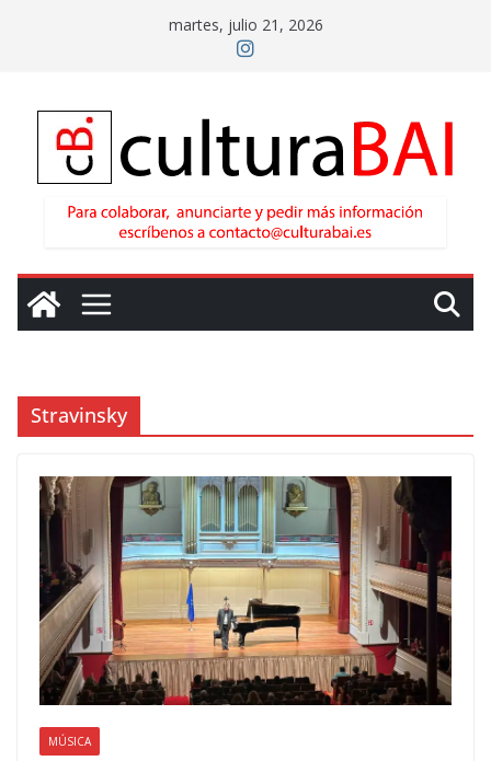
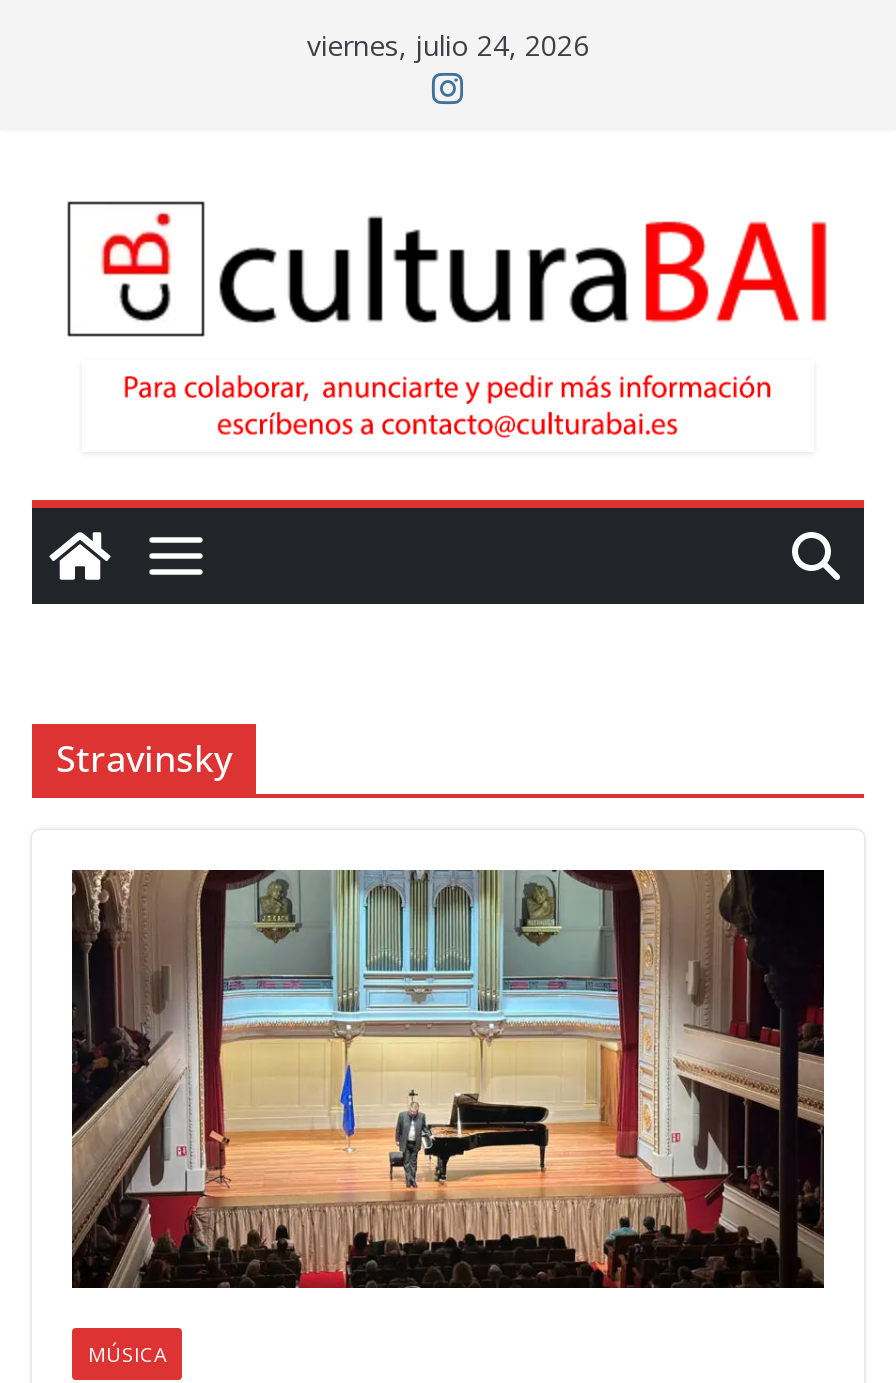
- martes, julio 21, 2026
+ viernes, julio 24, 2026
